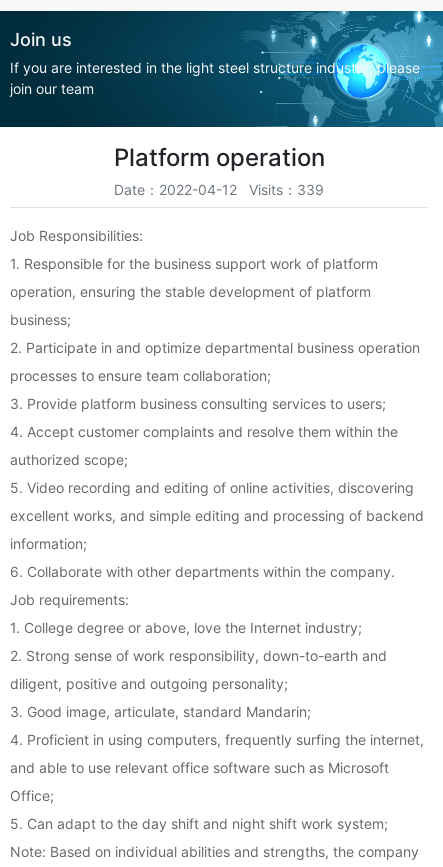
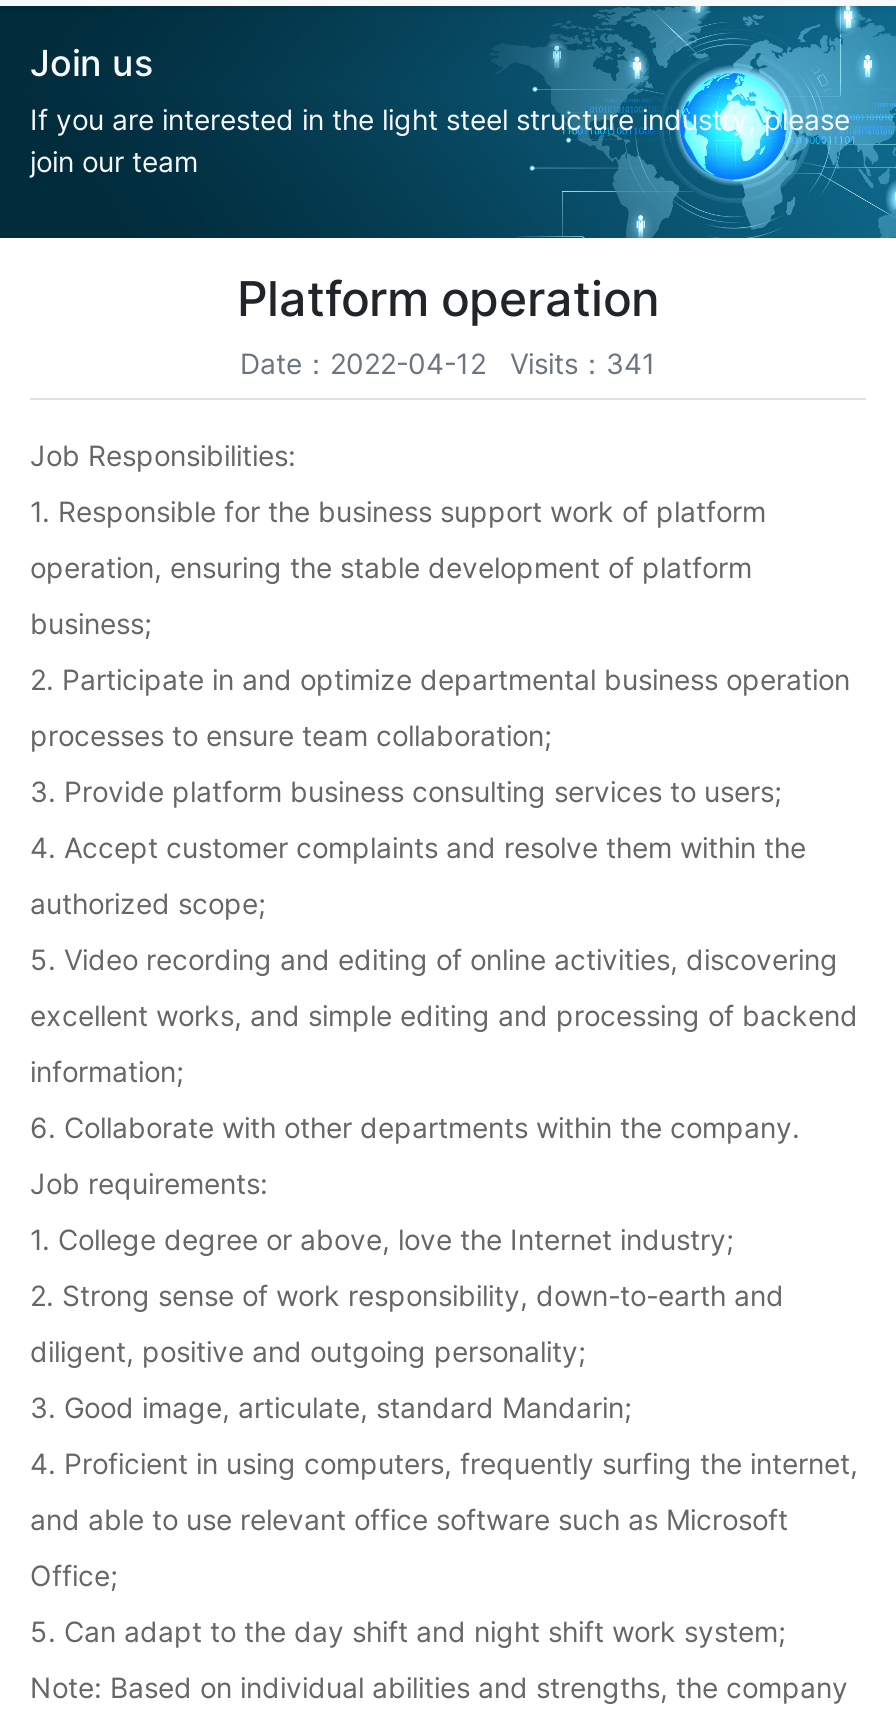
- Date：2022-04-12 Visits：339
+ Date：2022-04-12 Visits：341
